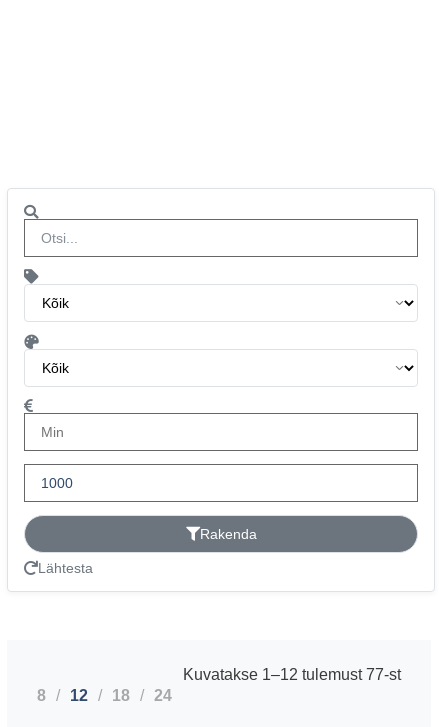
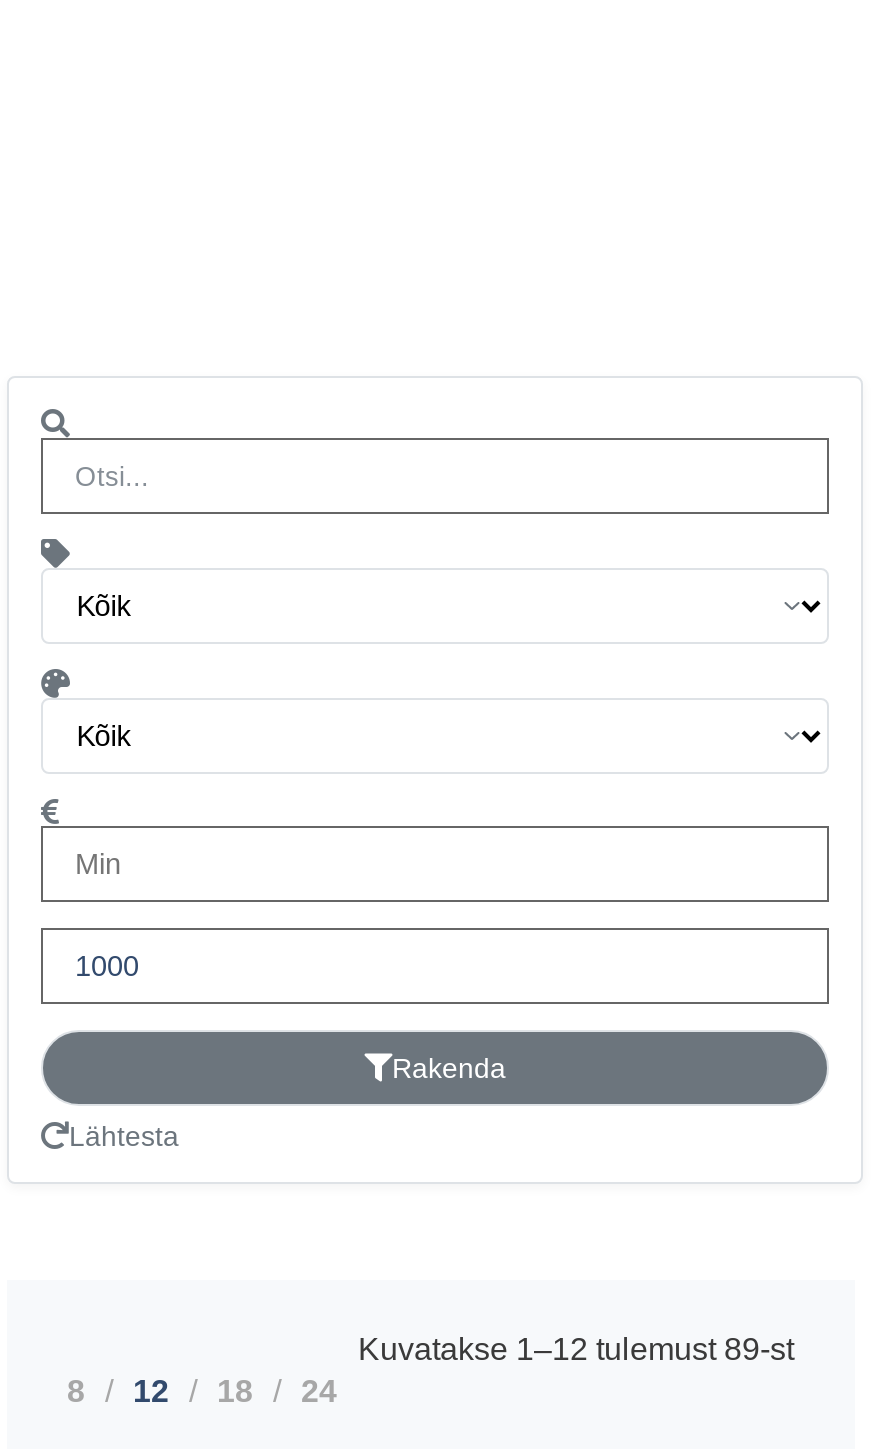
- Kuvatakse 1–12 tulemust 77-st
+ Kuvatakse 1–12 tulemust 89-st
